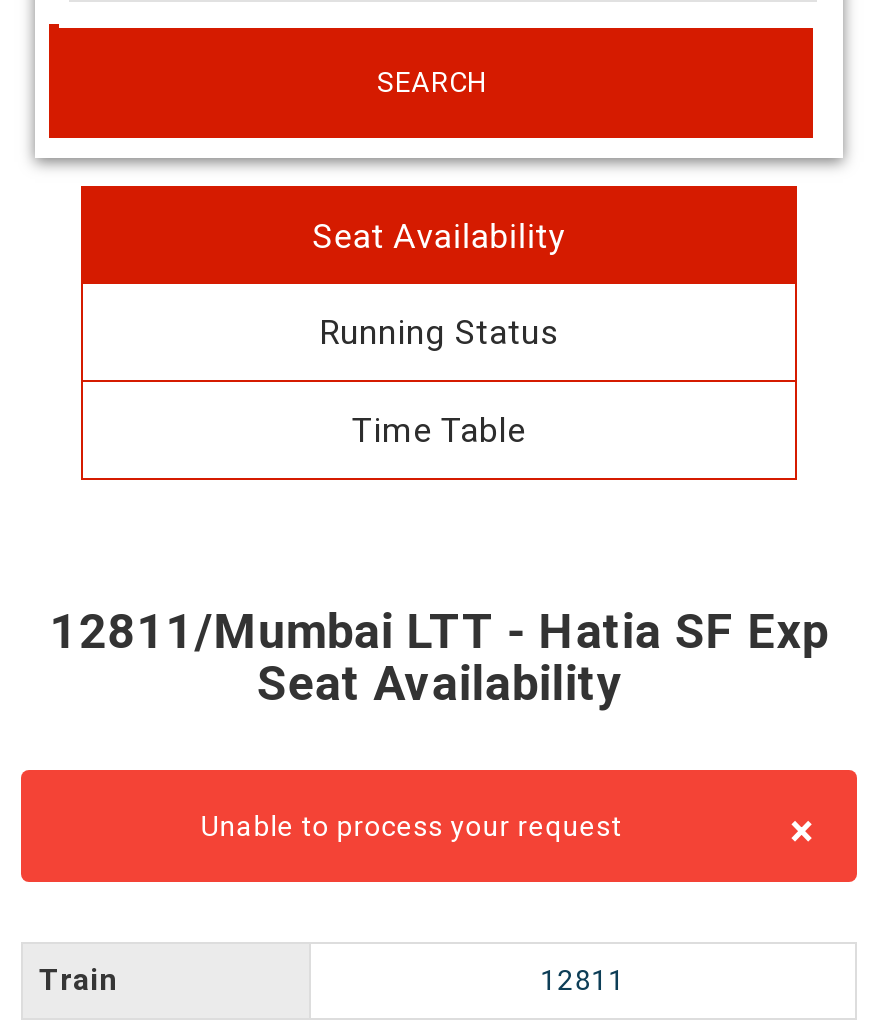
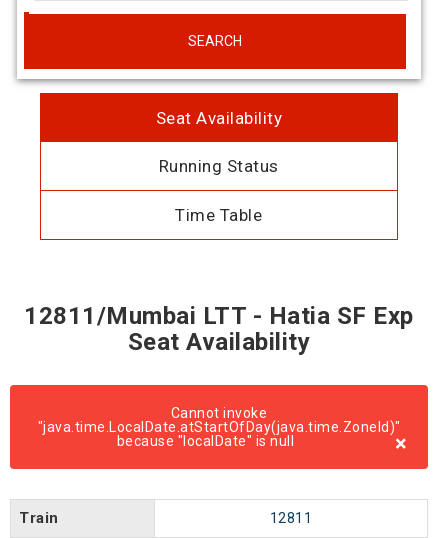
- Unable to process your request
+ Cannot invoke
+ "java.time.LocalDate.atStartOfDay(java.time.ZoneId)"
+ because "localDate" is null
